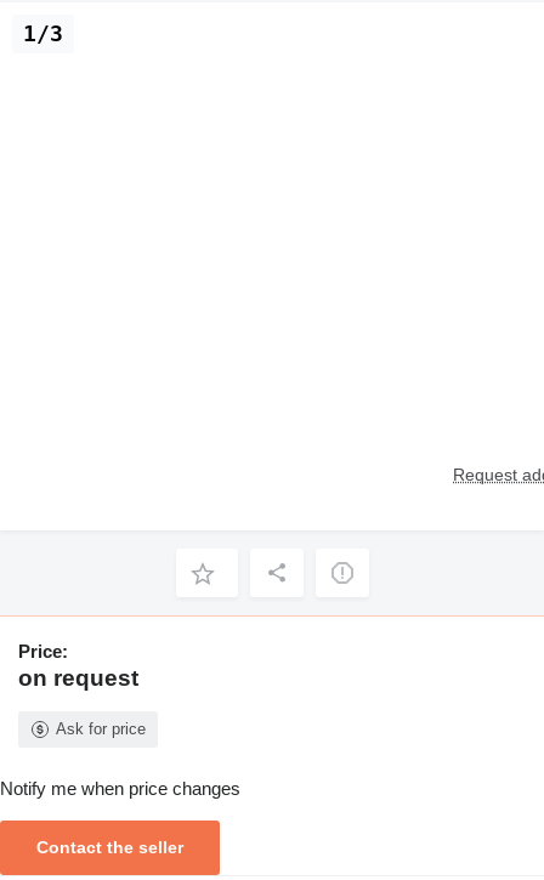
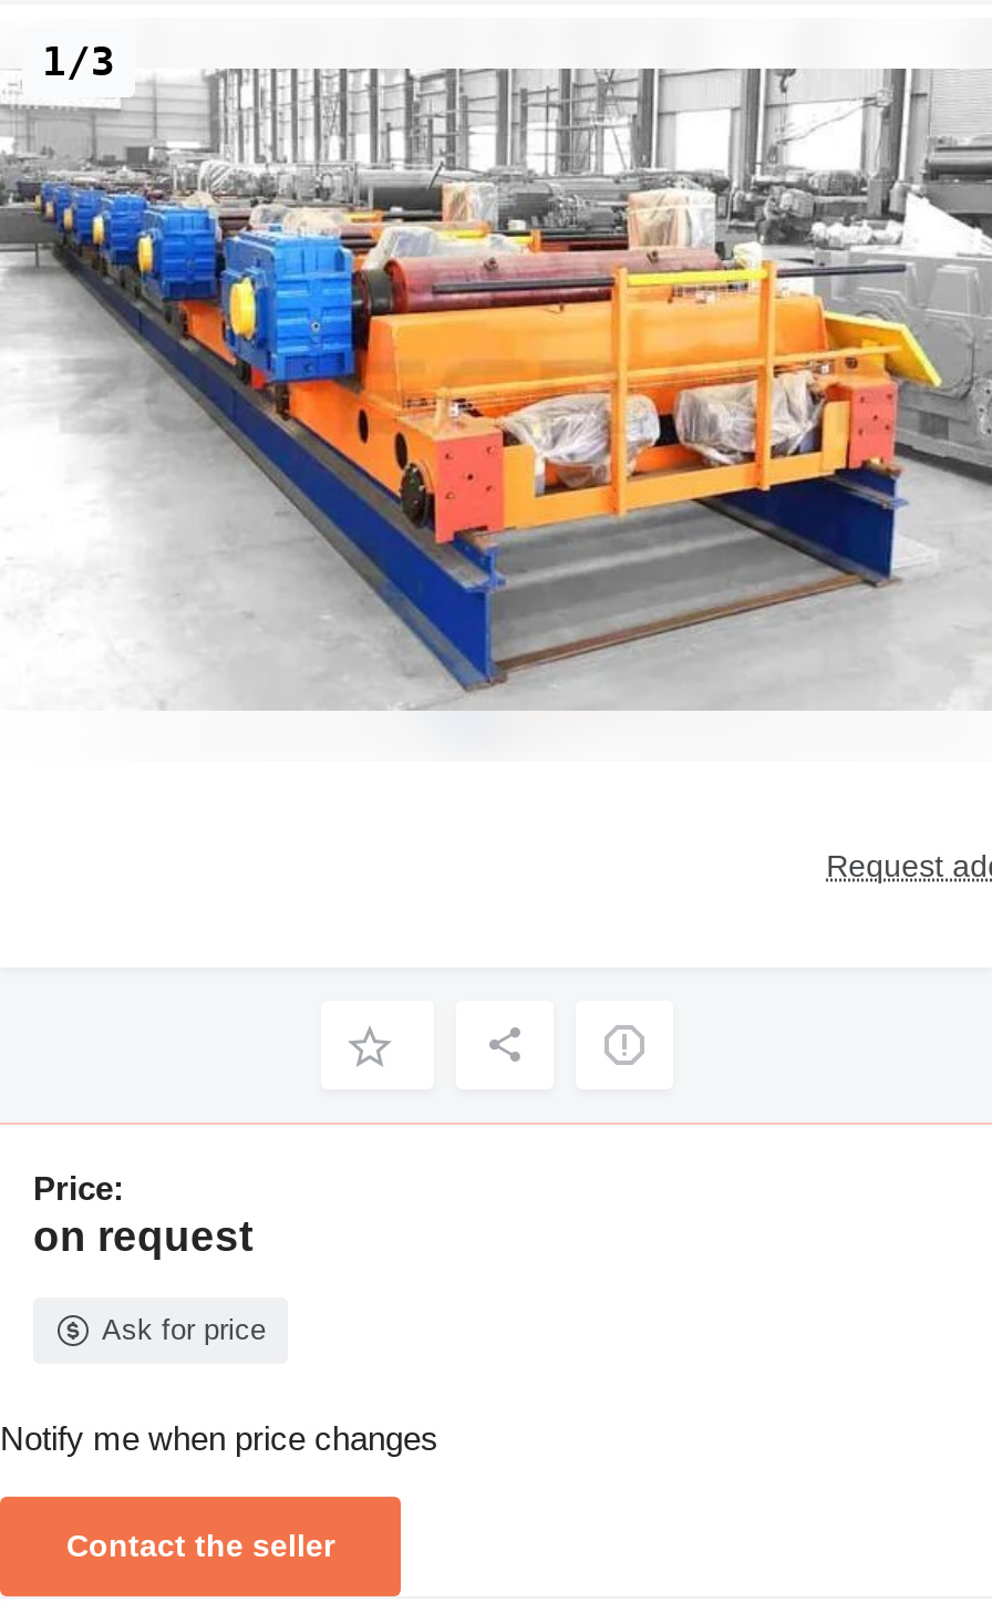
+ [image]
